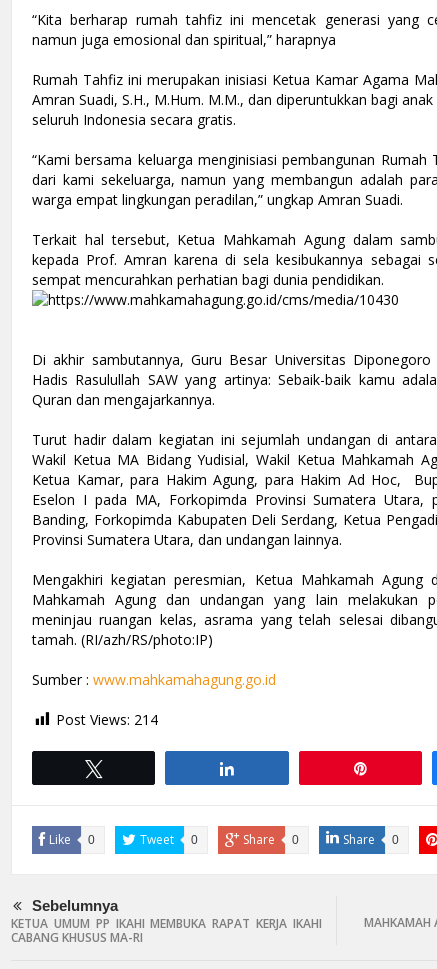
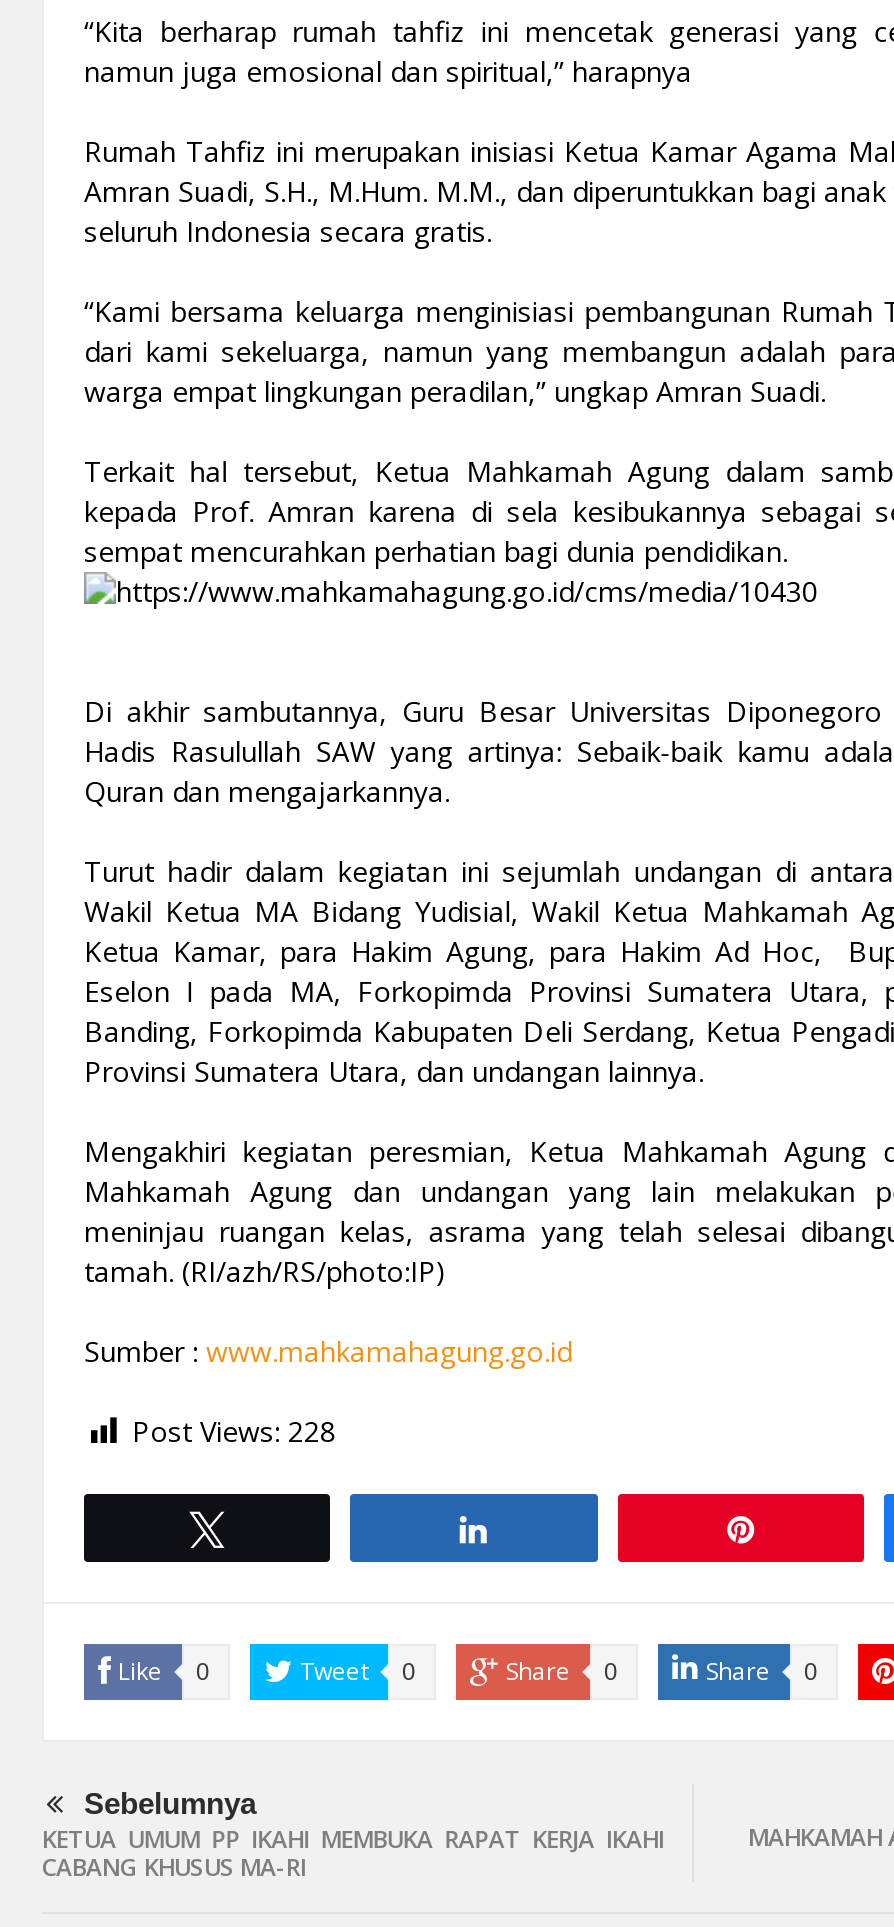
- Post Views: 214
+ Post Views: 228
